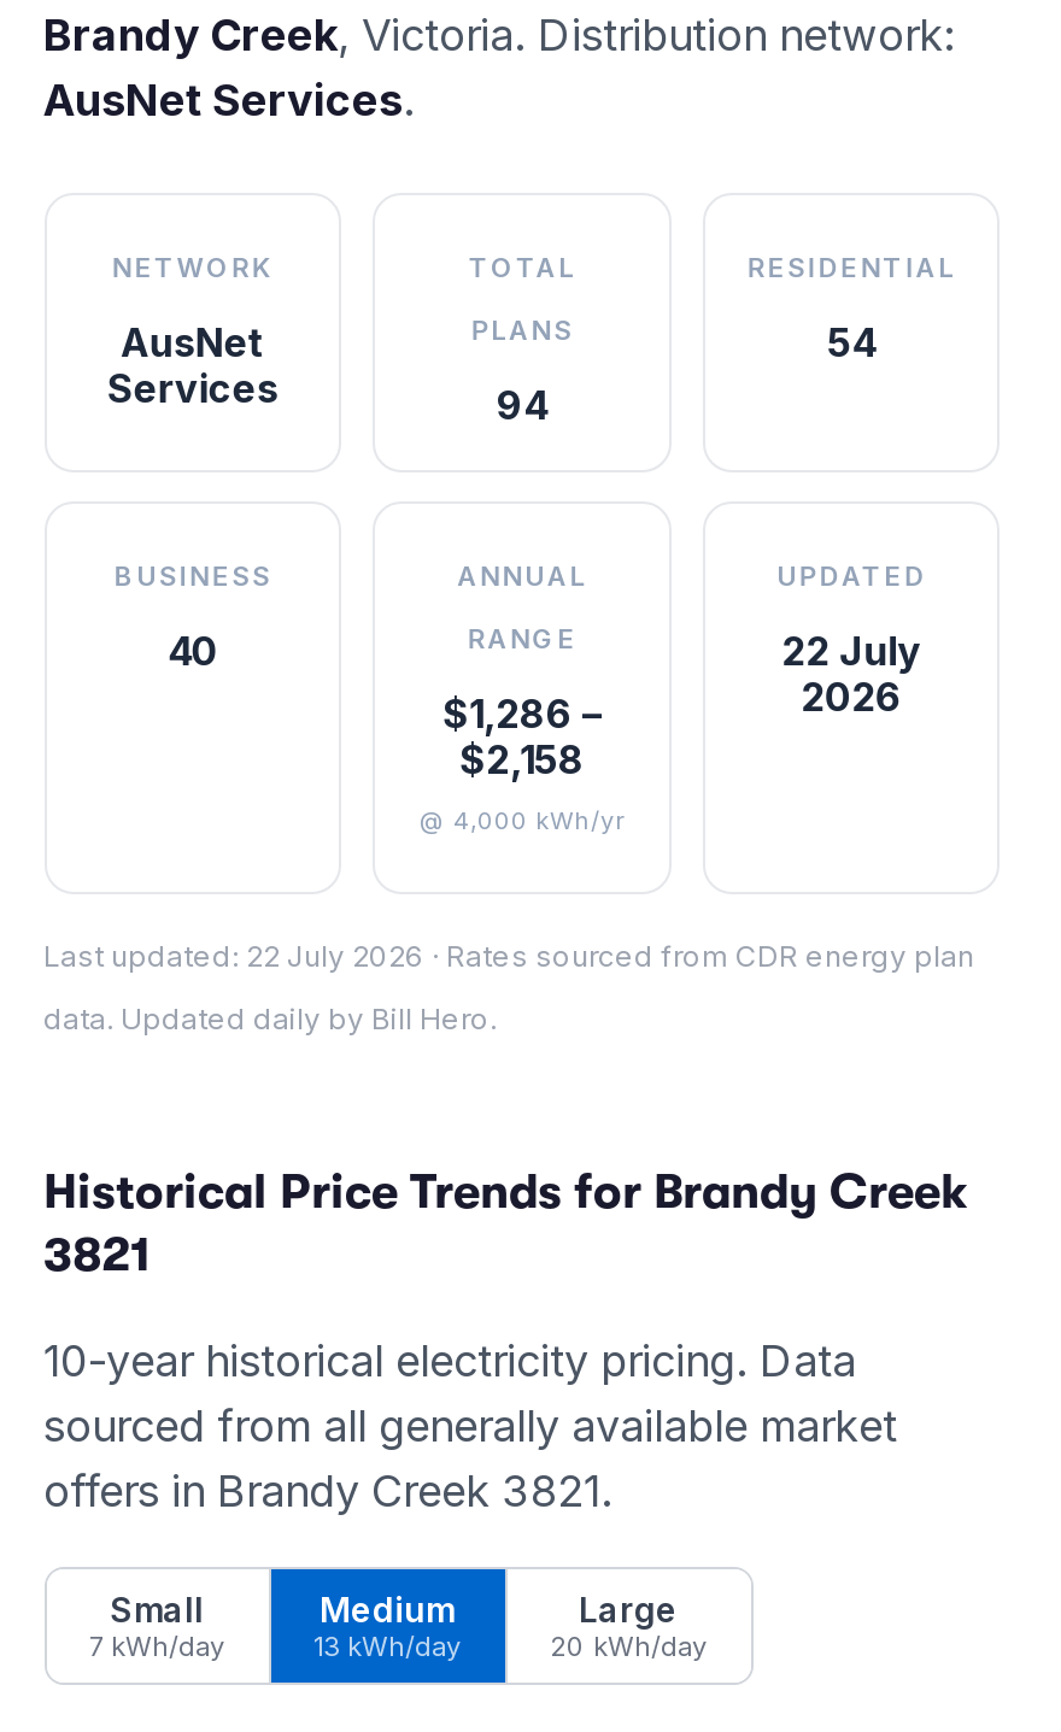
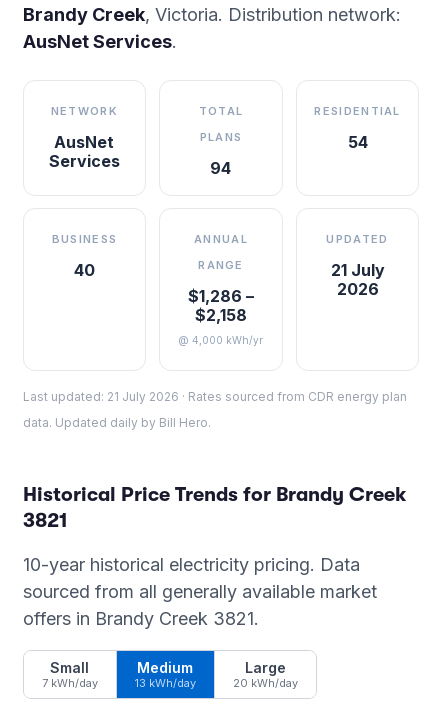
- 22 July
+ 21 July

- Last updated: 22 July 2026 · Rates sourced from CDR energy plan
+ Last updated: 21 July 2026 · Rates sourced from CDR energy plan
